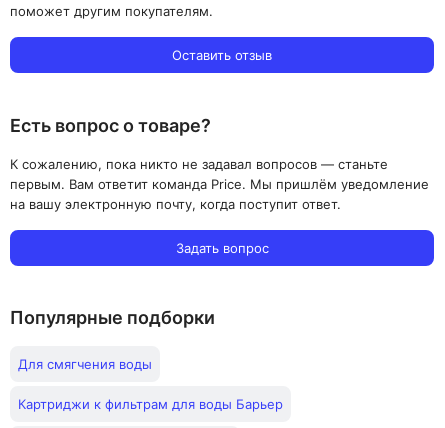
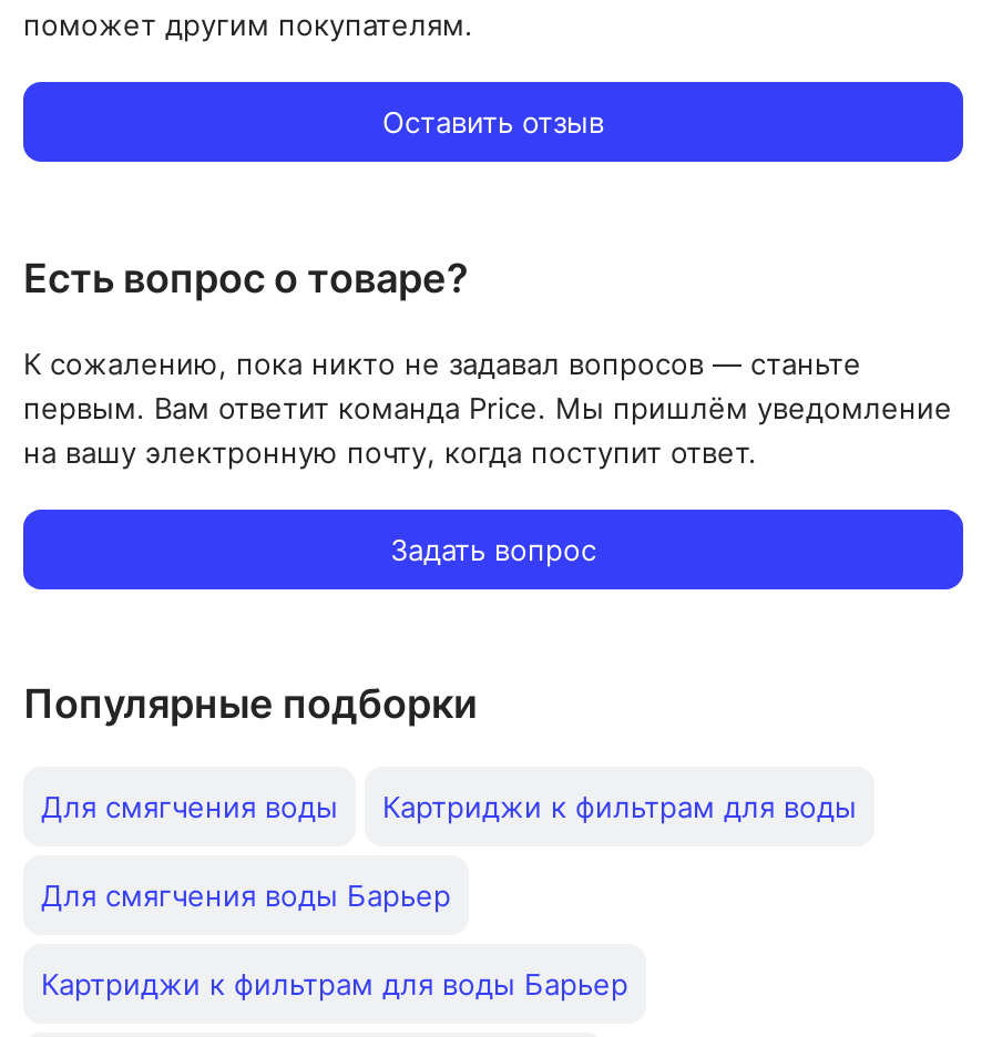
+ Картриджи к фильтрам для воды
+ Для смягчения воды Барьер
